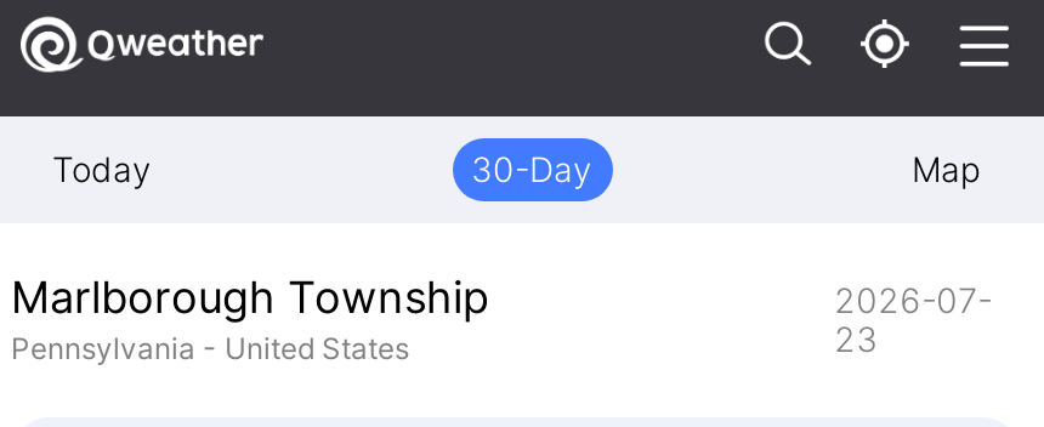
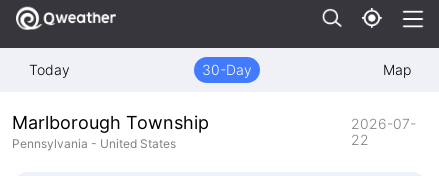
- 23
+ 22
